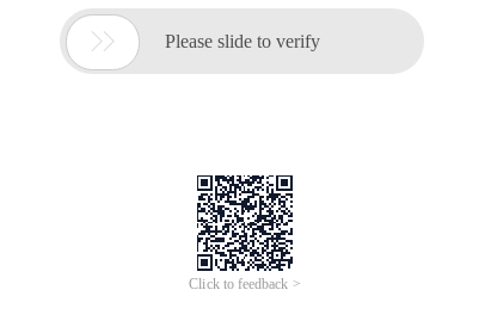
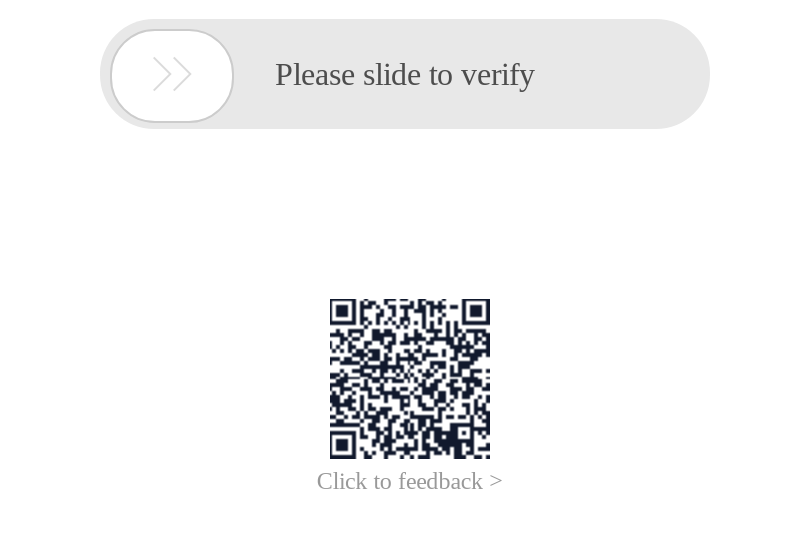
- [image]
+ [image]
